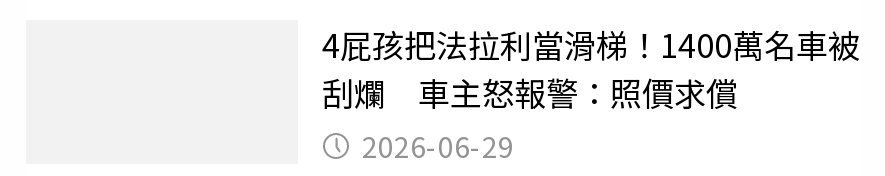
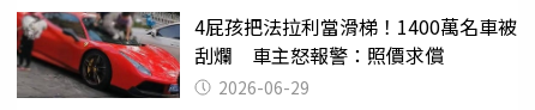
+ [image]
